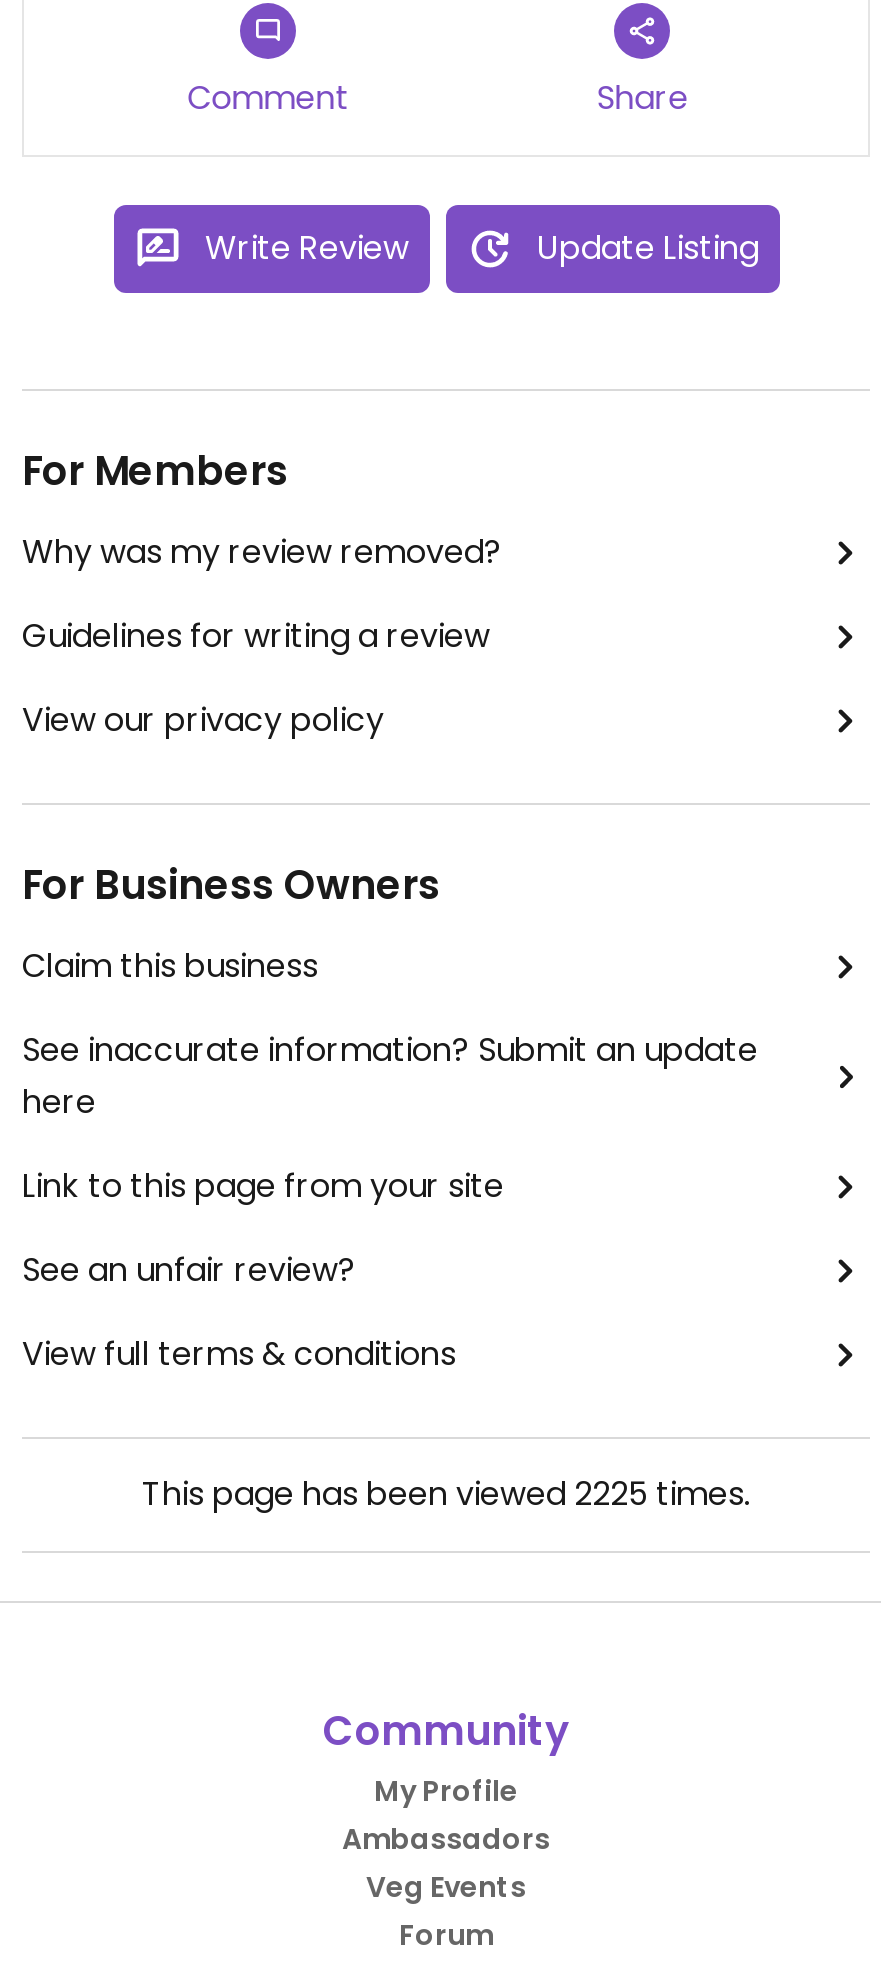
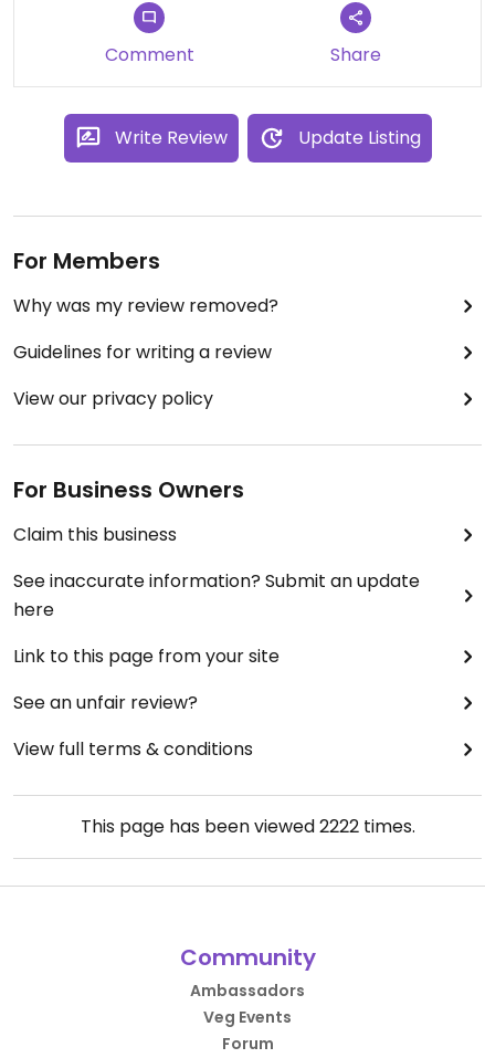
- This page has been viewed 2225 times.
+ This page has been viewed 2222 times.

- My Profile
